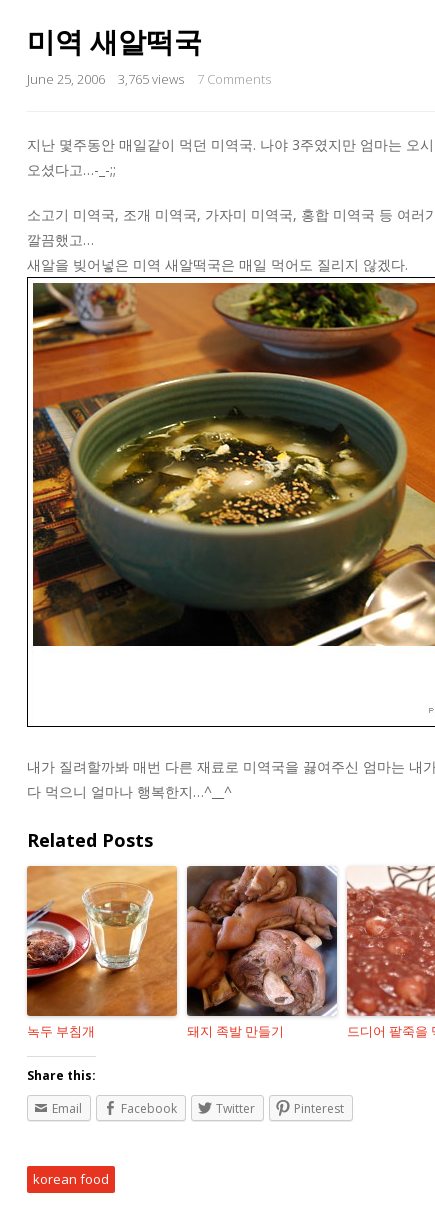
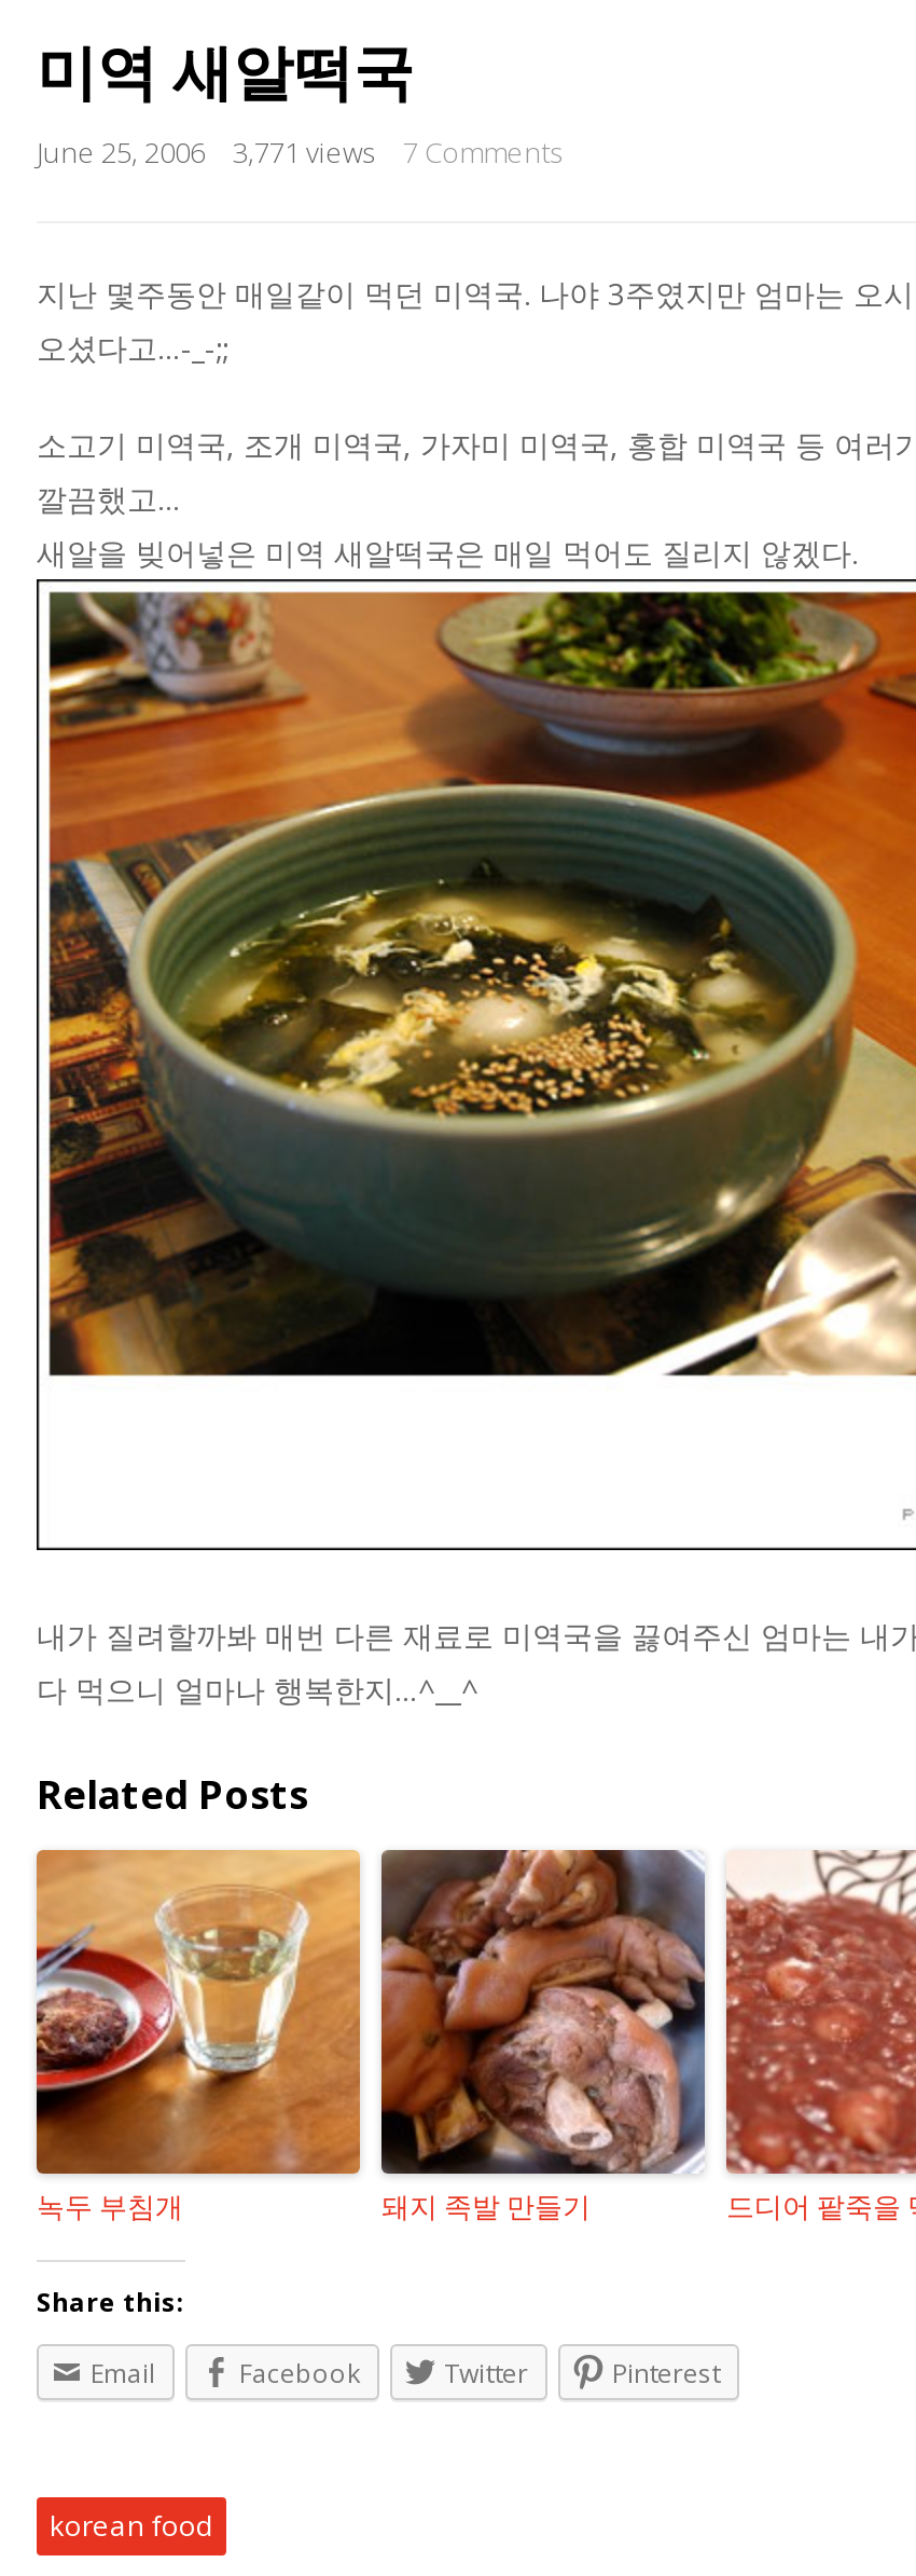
- 3,765 views 7 Comments
+ 3,771 views 7 Comments
